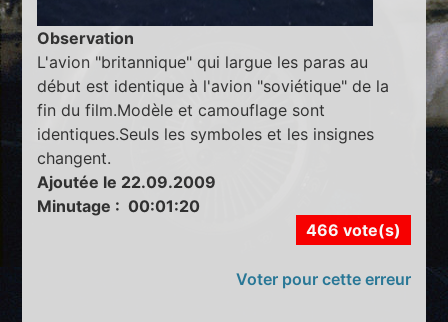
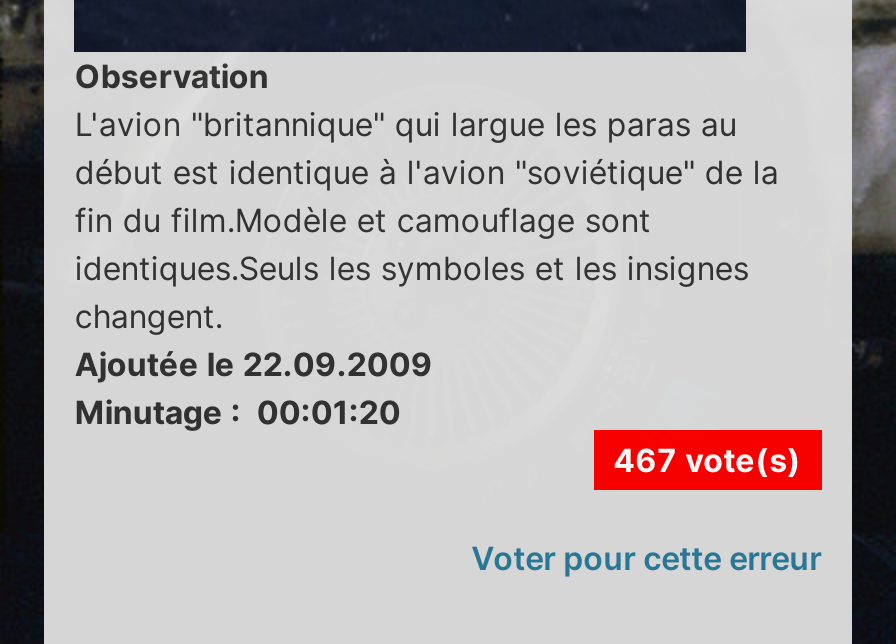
- 466 vote(s)
+ 467 vote(s)
